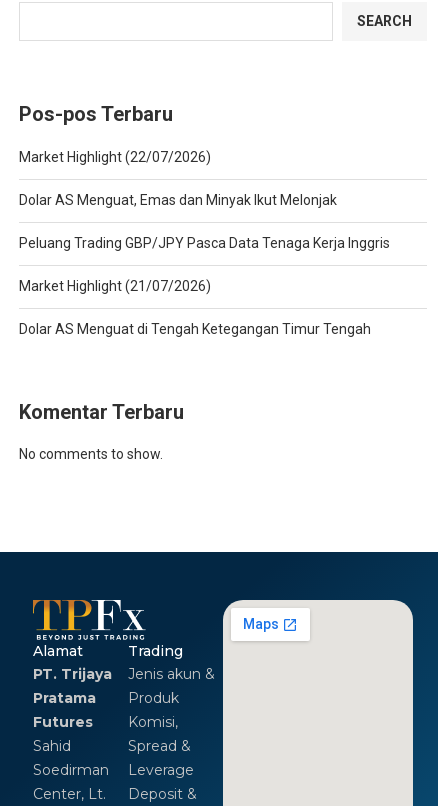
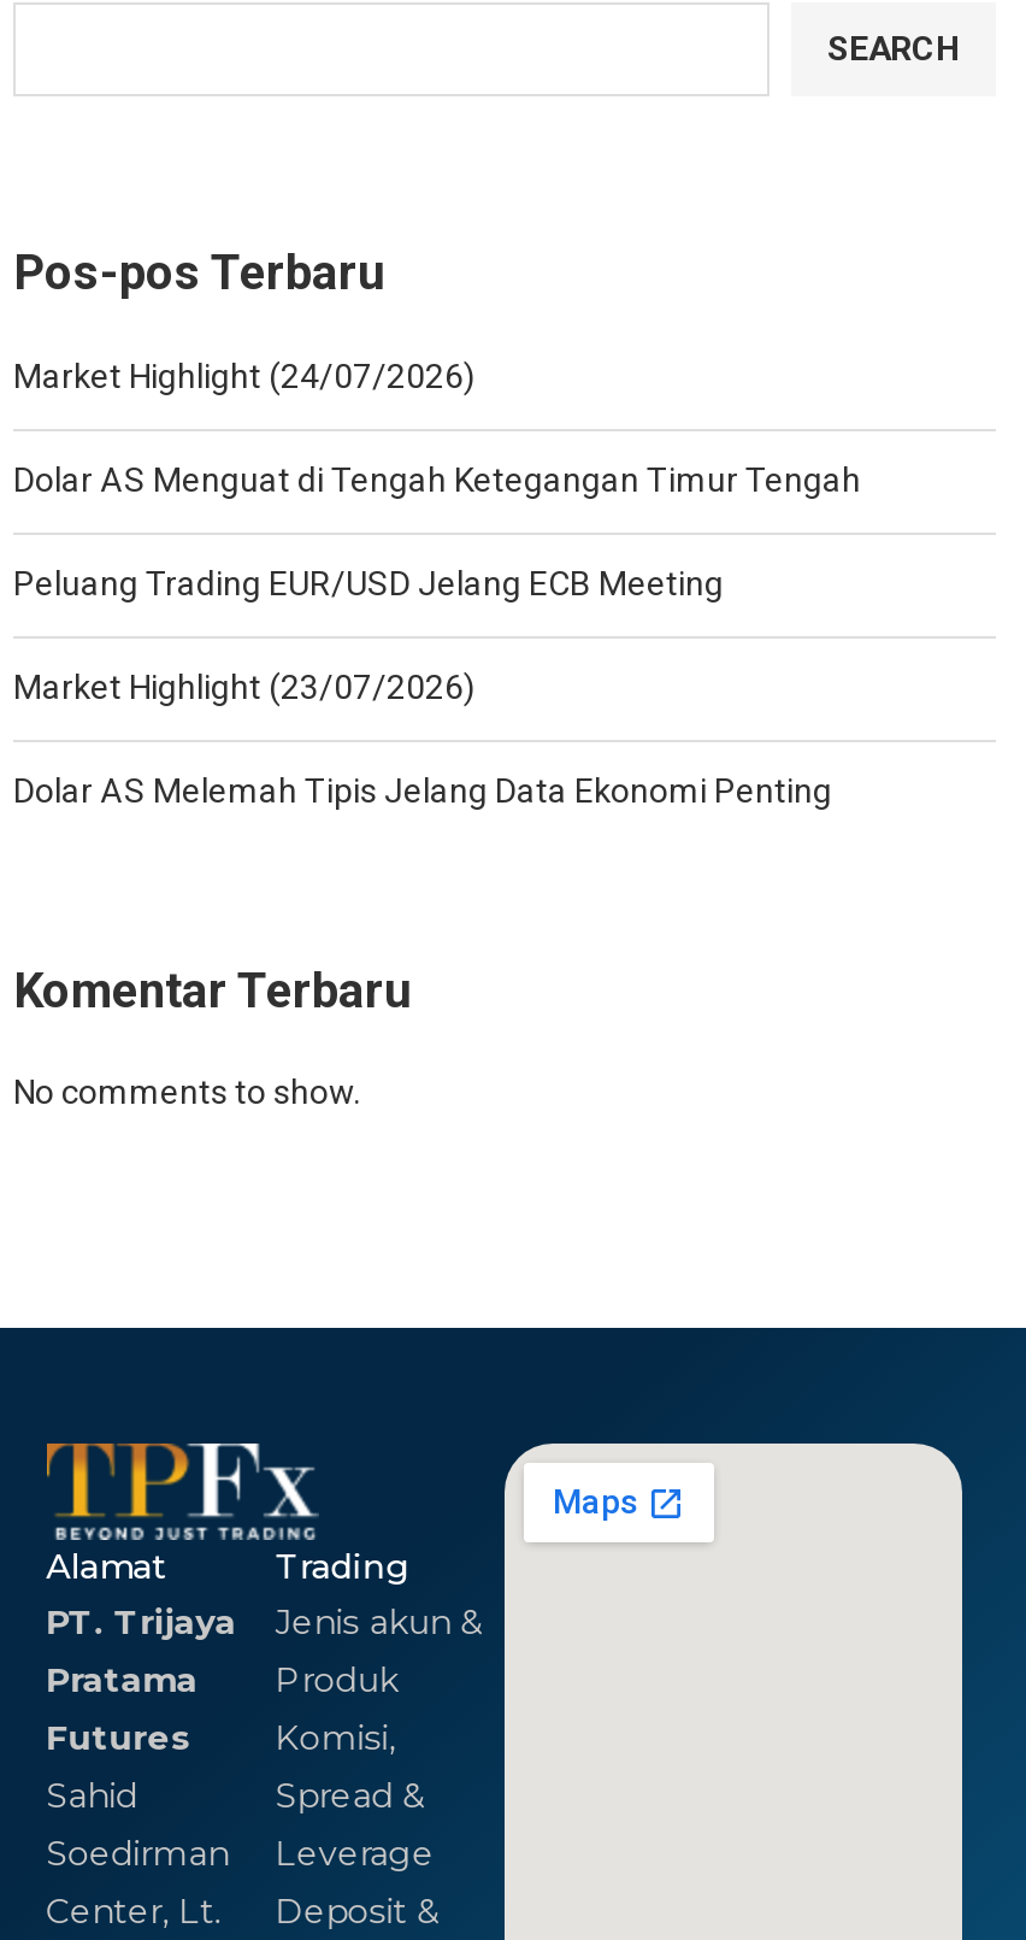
- Market Highlight (22/07/2026)
- Dolar AS Menguat, Emas dan Minyak Ikut Melonjak
- Peluang Trading GBP/JPY Pasca Data Tenaga Kerja Inggris
- Market Highlight (21/07/2026)
+ Market Highlight (24/07/2026)

moved up: Dolar AS Menguat di Tengah Ketegangan Timur Tengah

+ Peluang Trading EUR/USD Jelang ECB Meeting
+ Market Highlight (23/07/2026)
+ Dolar AS Melemah Tipis Jelang Data Ekonomi Penting
